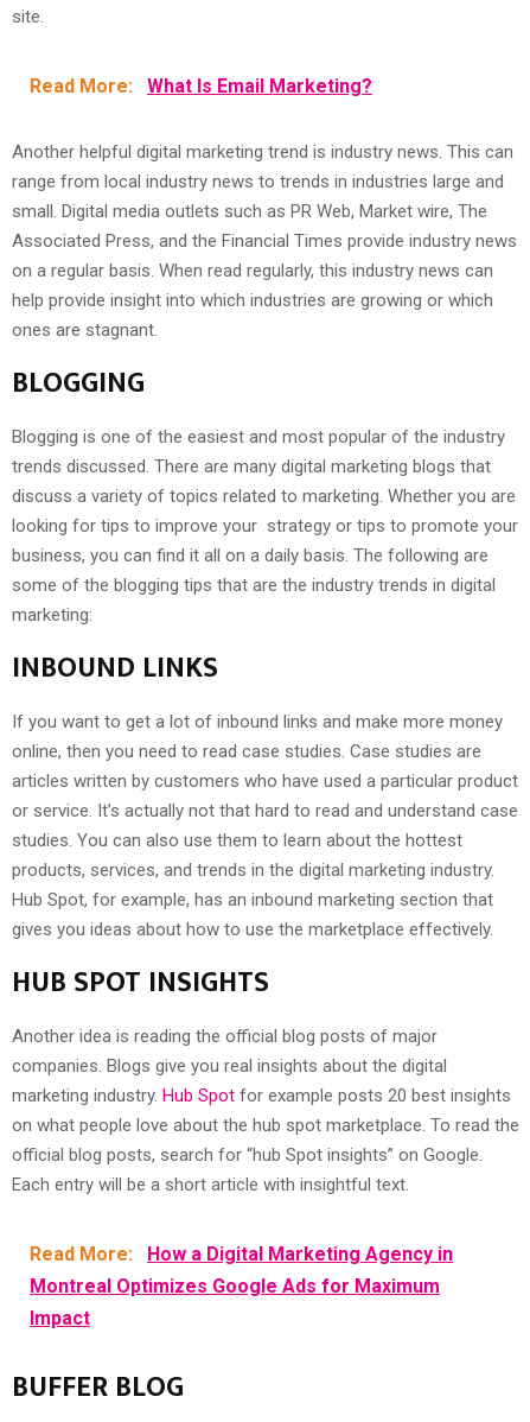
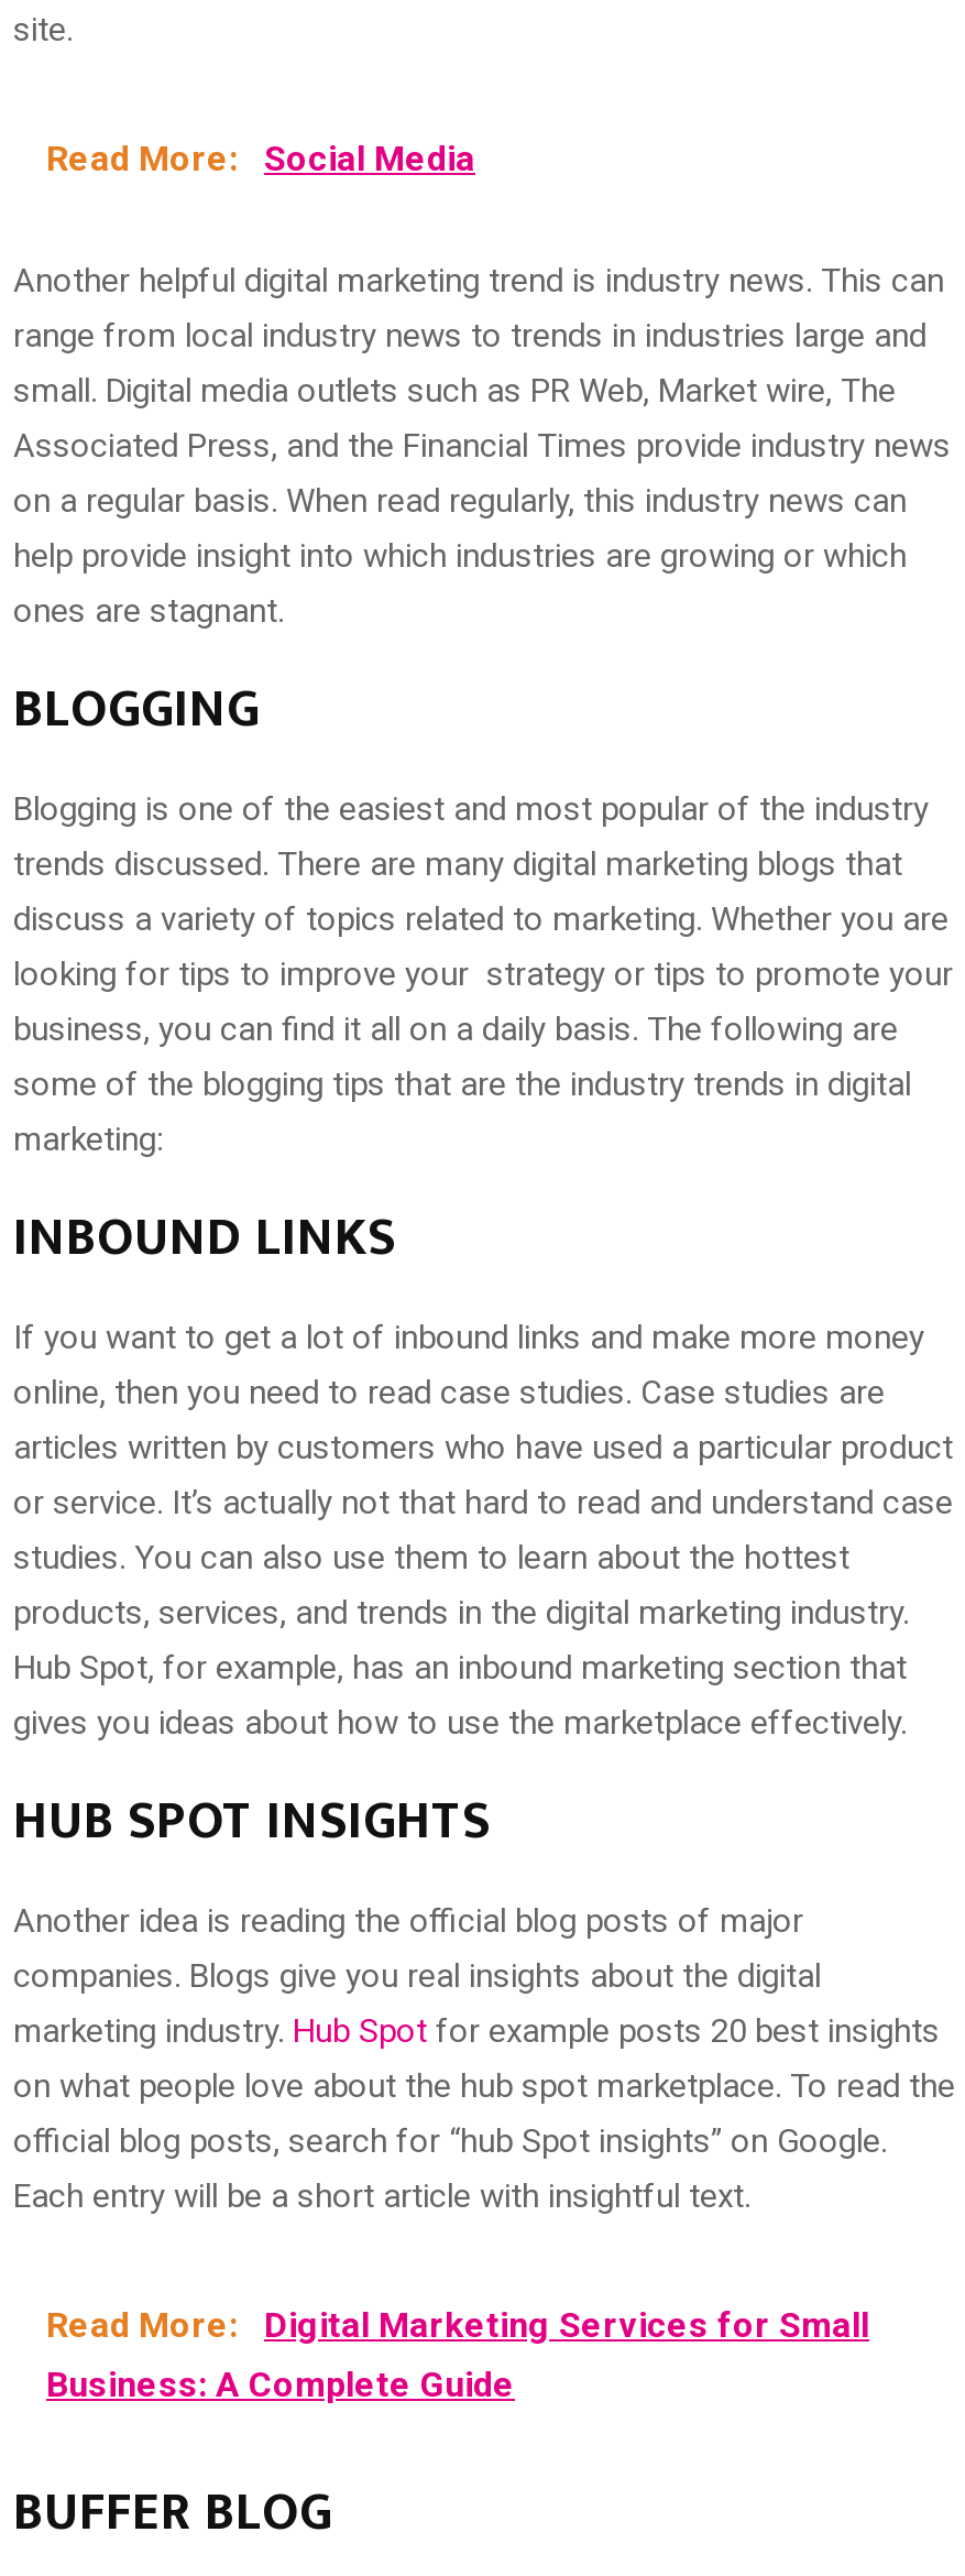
- Read More: What Is Email Marketing?
+ Read More: Social Media

- Read More: How a Digital Marketing Agency in
- Montreal Optimizes Google Ads for Maximum
- Impact
+ Read More: Digital Marketing Services for Small
+ Business: A Complete Guide
